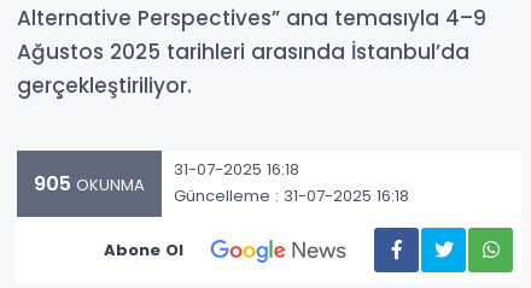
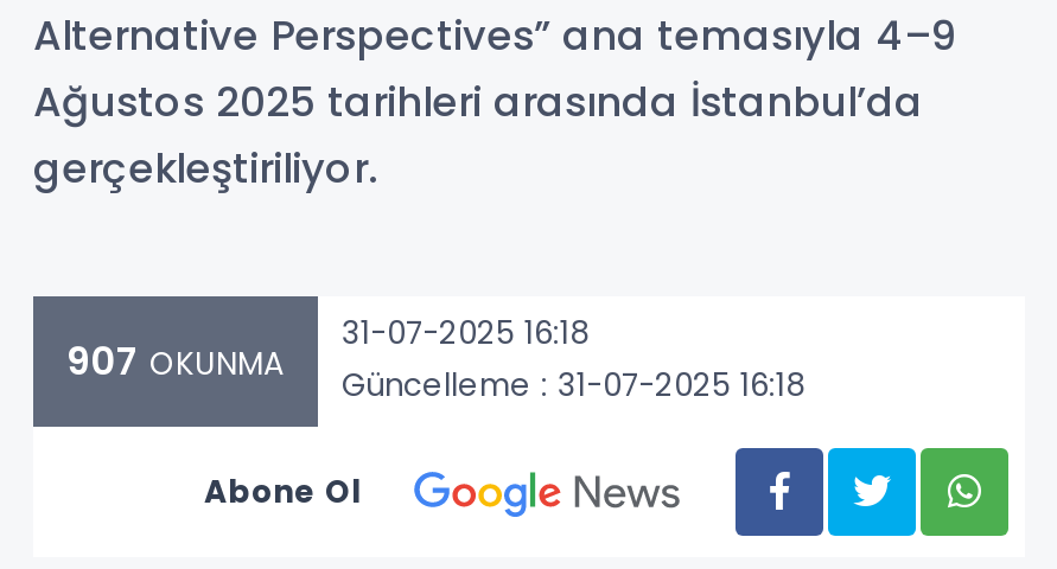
- 905 OKUNMA 31-07-2025 16:18 Güncelleme : 31-07-2025 16:18
+ 907 OKUNMA 31-07-2025 16:18 Güncelleme : 31-07-2025 16:18
